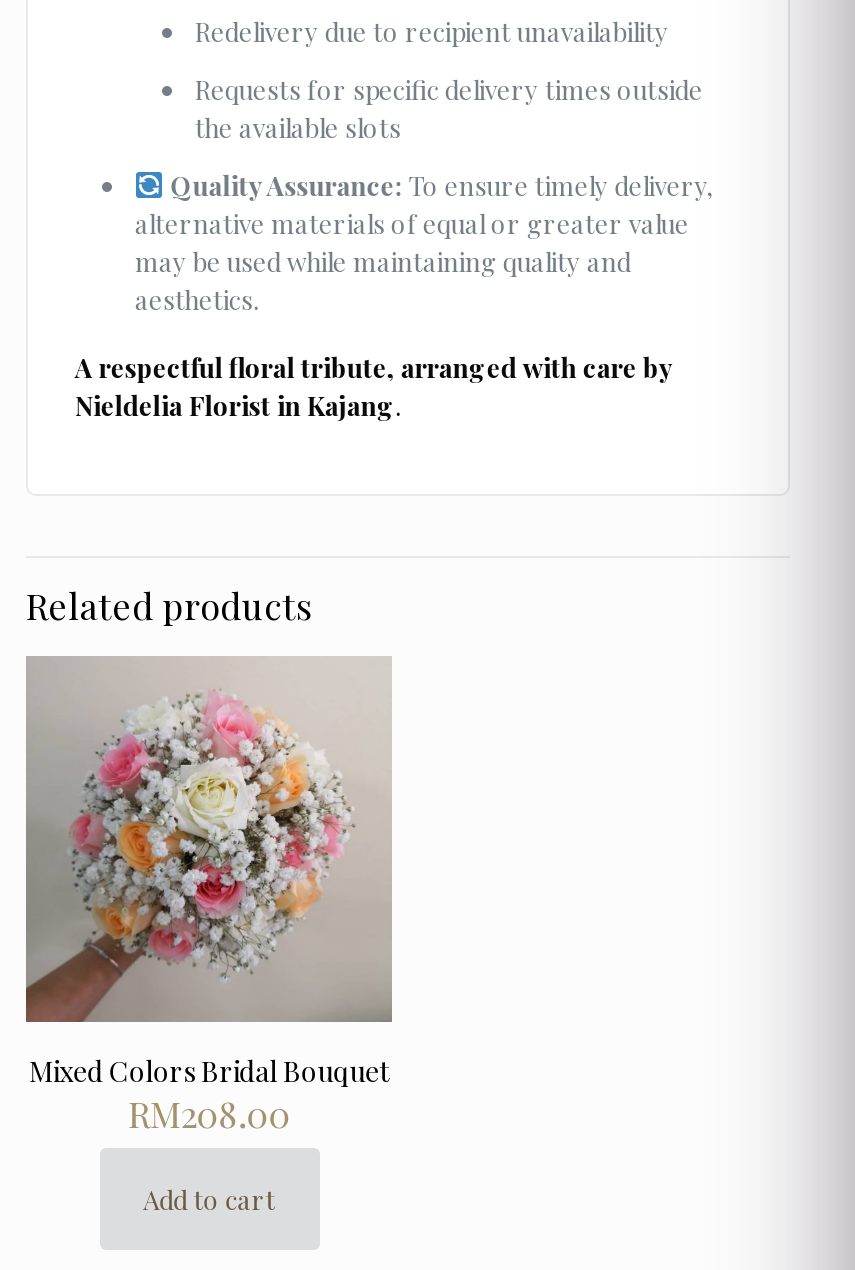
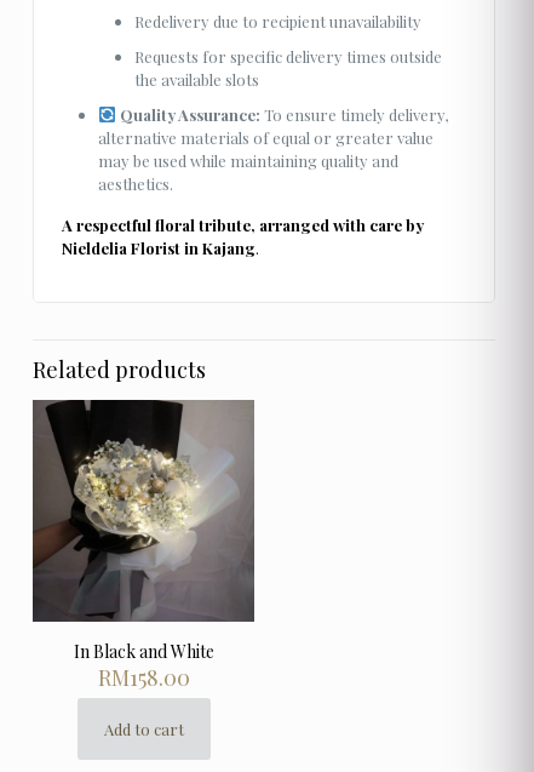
- [image]
- Mixed Colors Bridal Bouquet
- RM208.00
+ [image]
+ In Black and White
+ RM158.00
